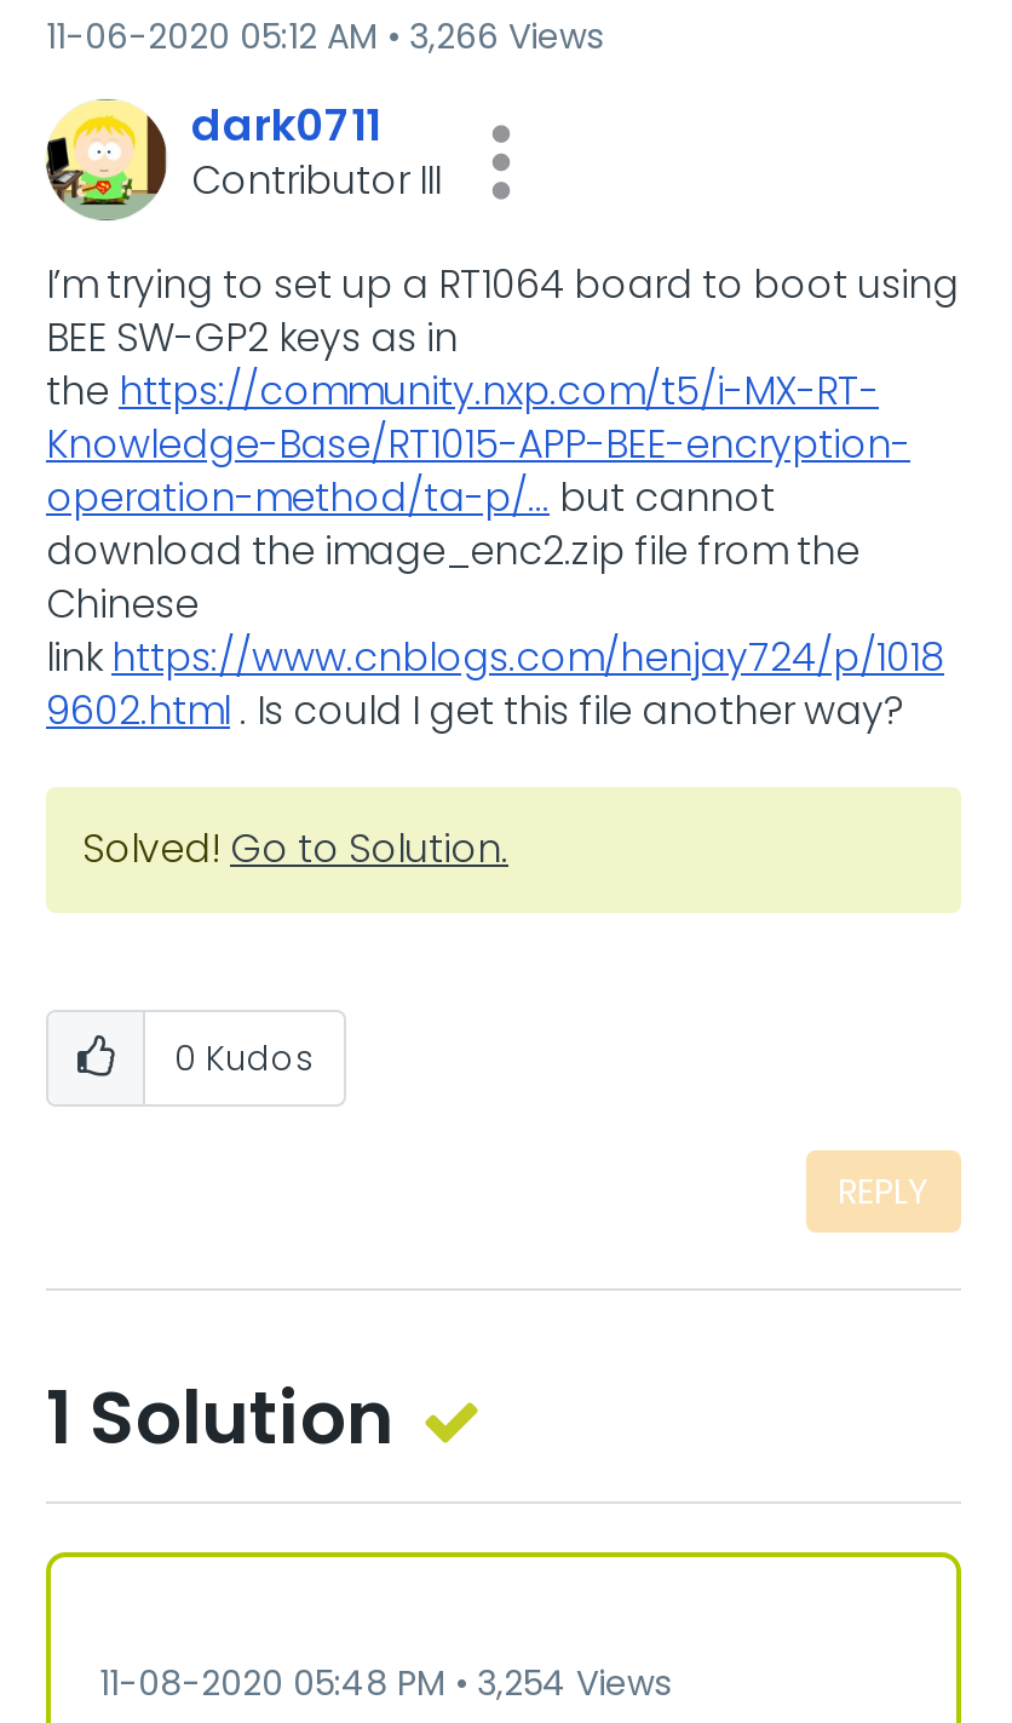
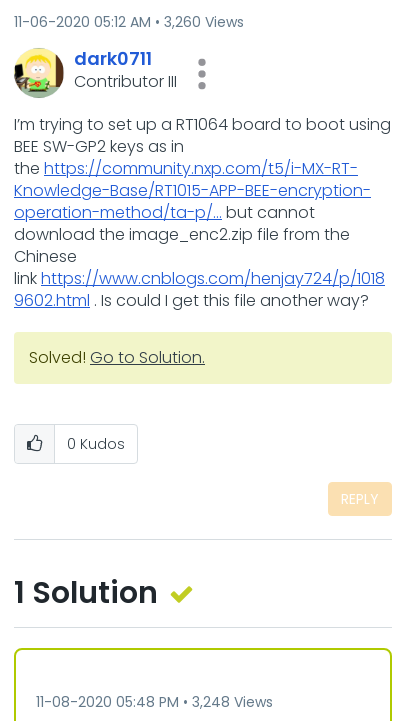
- 11-06-2020 05:12 AM 3,266 Views
+ 11-06-2020 05:12 AM 3,260 Views

- 11-08-2020 05:48 PM 3,254 Views
+ 11-08-2020 05:48 PM 3,248 Views
